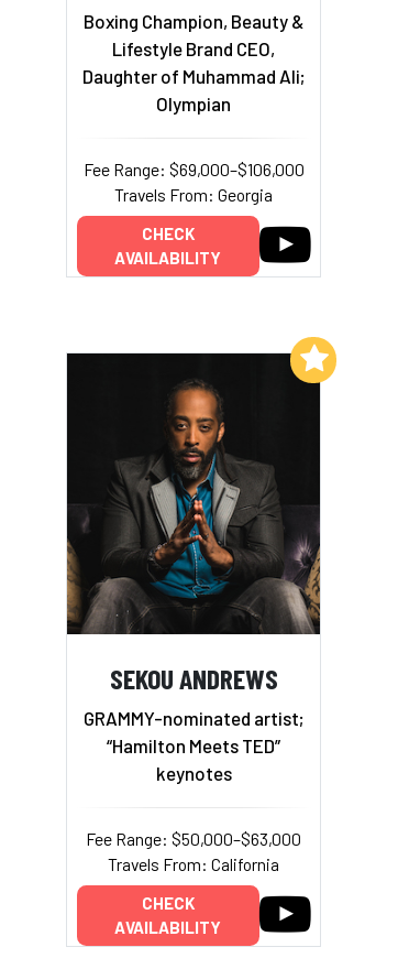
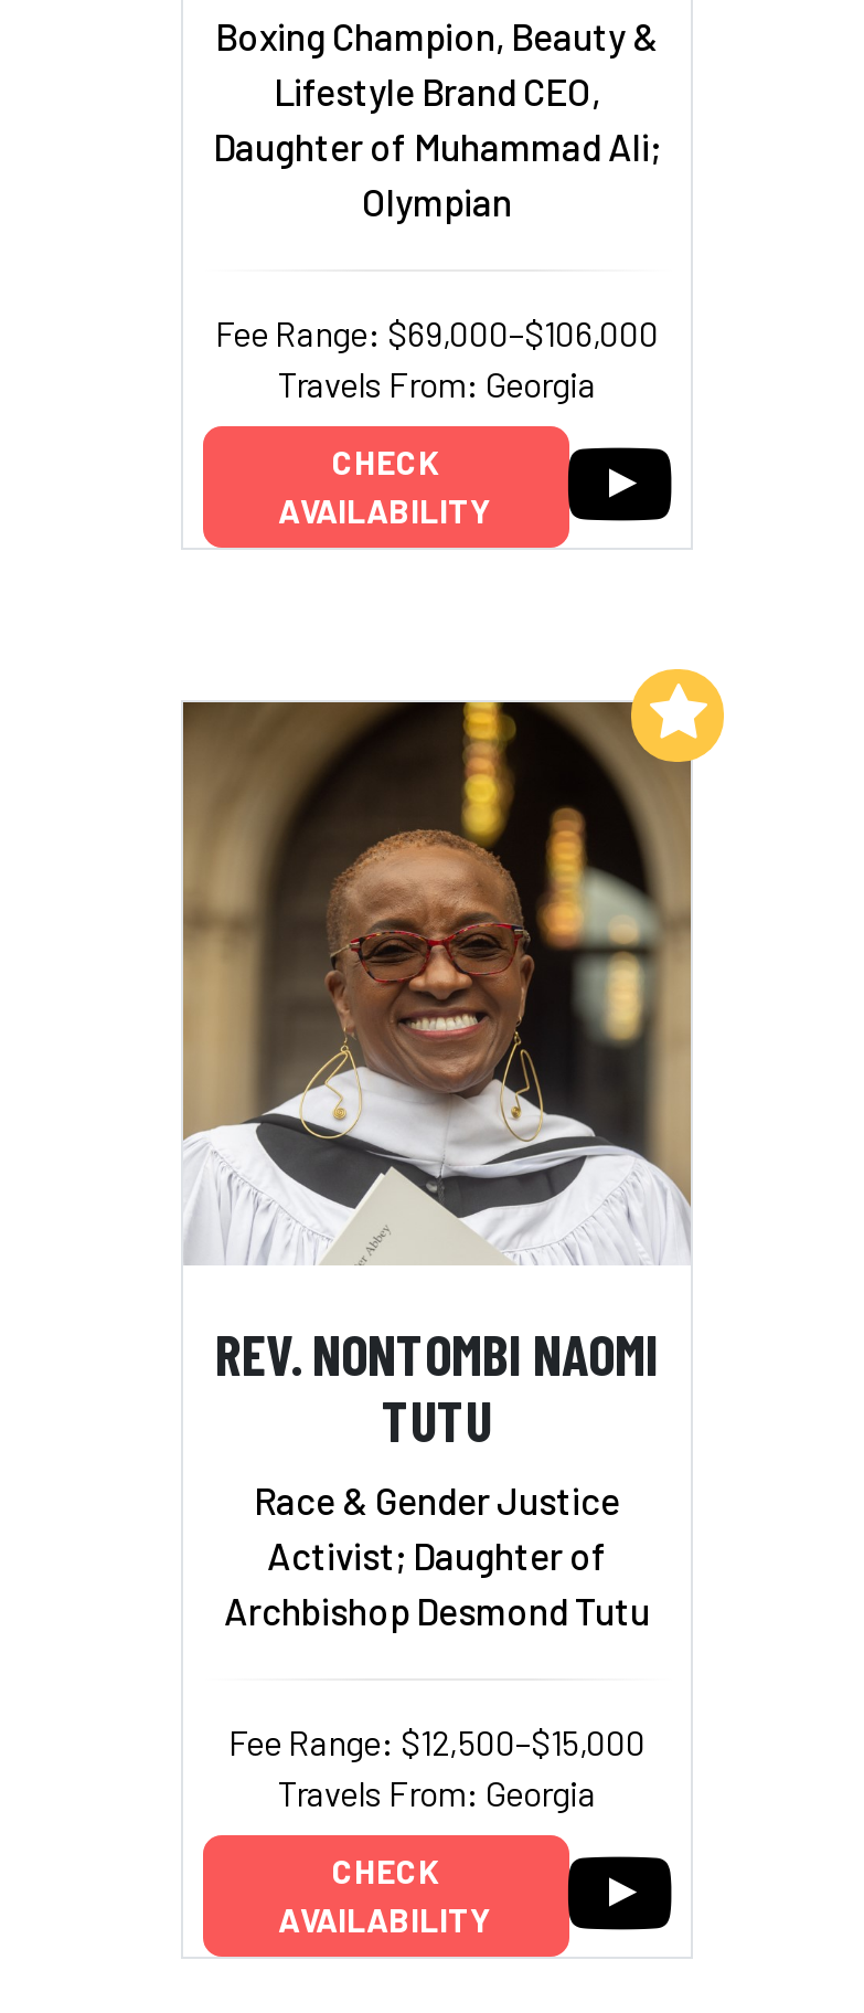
- [image]
- SEKOU ANDREWS
- GRAMMY-nominated artist;
- “Hamilton Meets TED”
- keynotes
+ [image]
+ REV. NONTOMBI NAOMI
+ TUTU
+ Race & Gender Justice
+ Activist; Daughter of
+ Archbishop Desmond Tutu

- Fee Range: $50,000–$63,000
- Travels From: California
+ Fee Range: $12,500–$15,000
+ Travels From: Georgia
